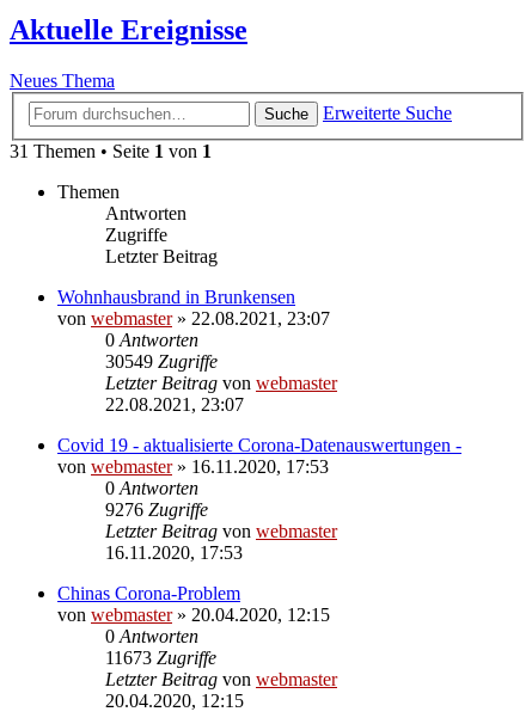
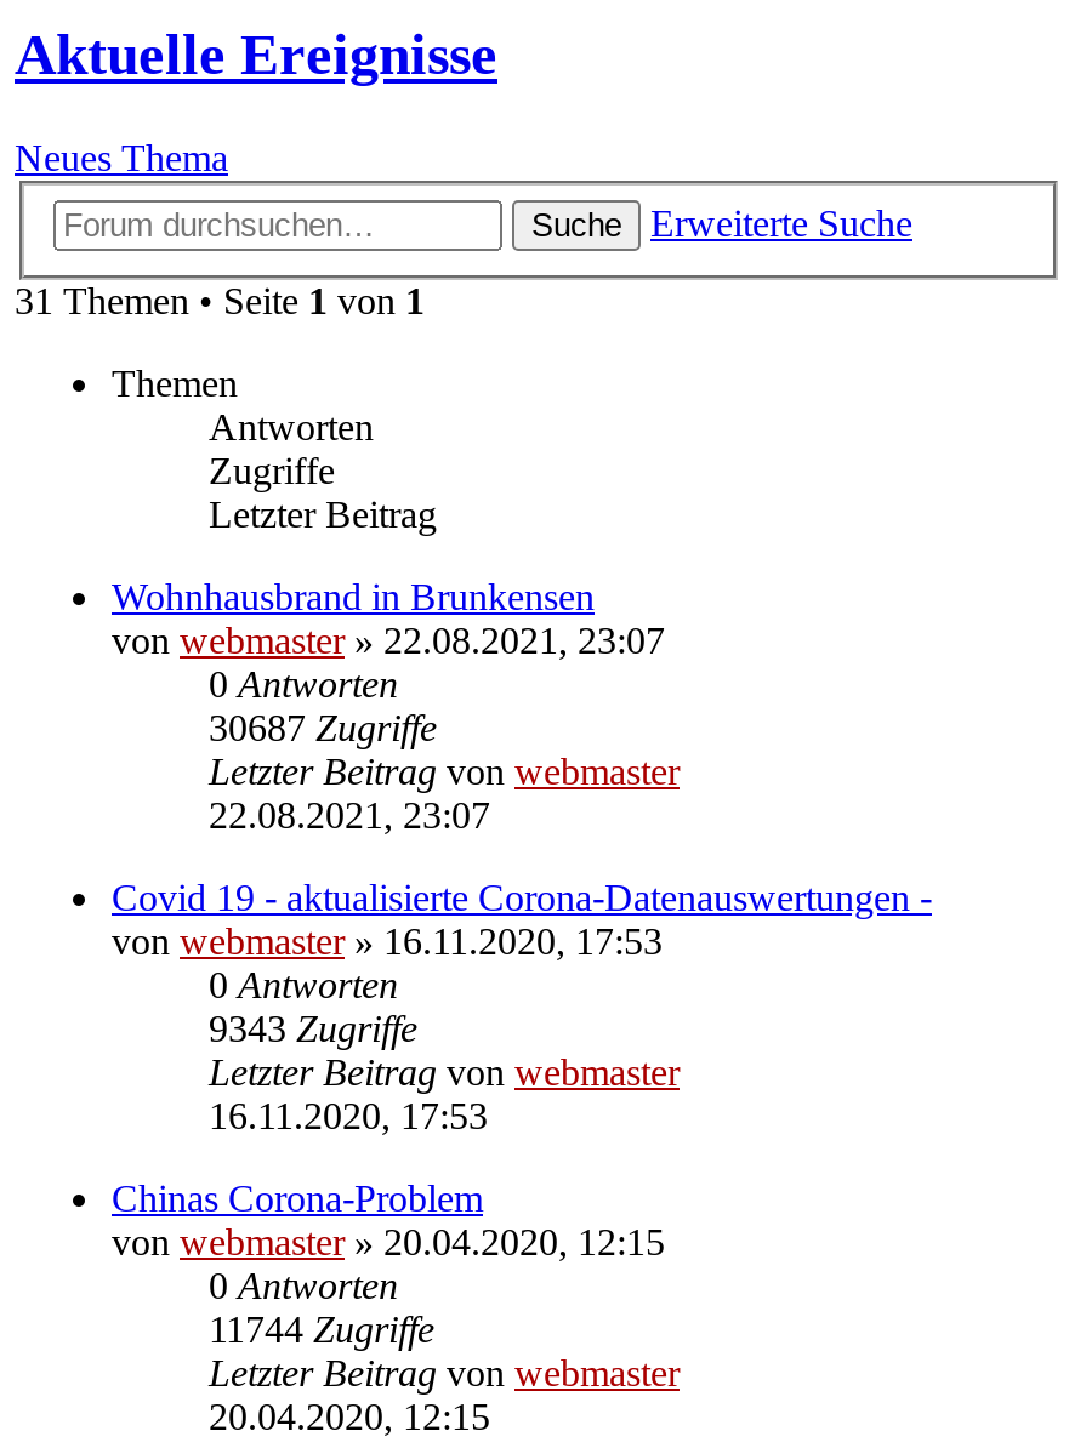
- 30549 Zugriffe
+ 30687 Zugriffe

- 9276 Zugriffe
+ 9343 Zugriffe

- 11673 Zugriffe
+ 11744 Zugriffe
